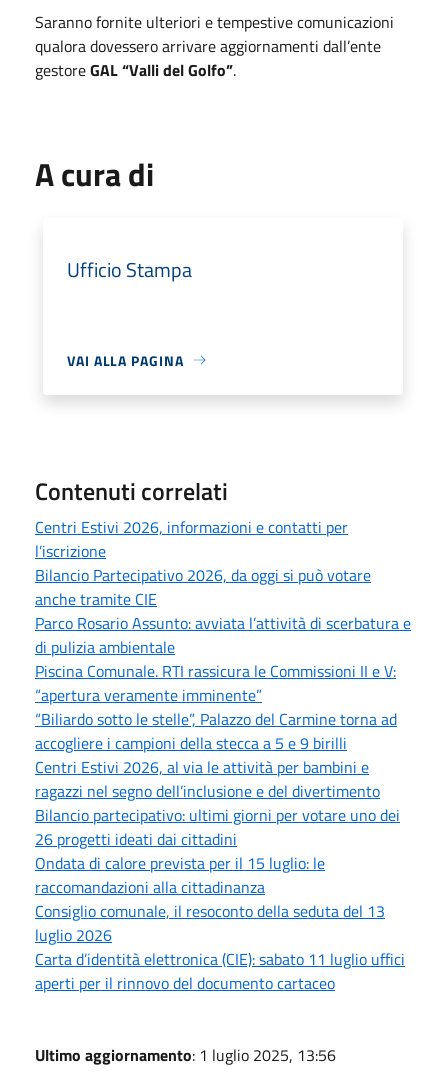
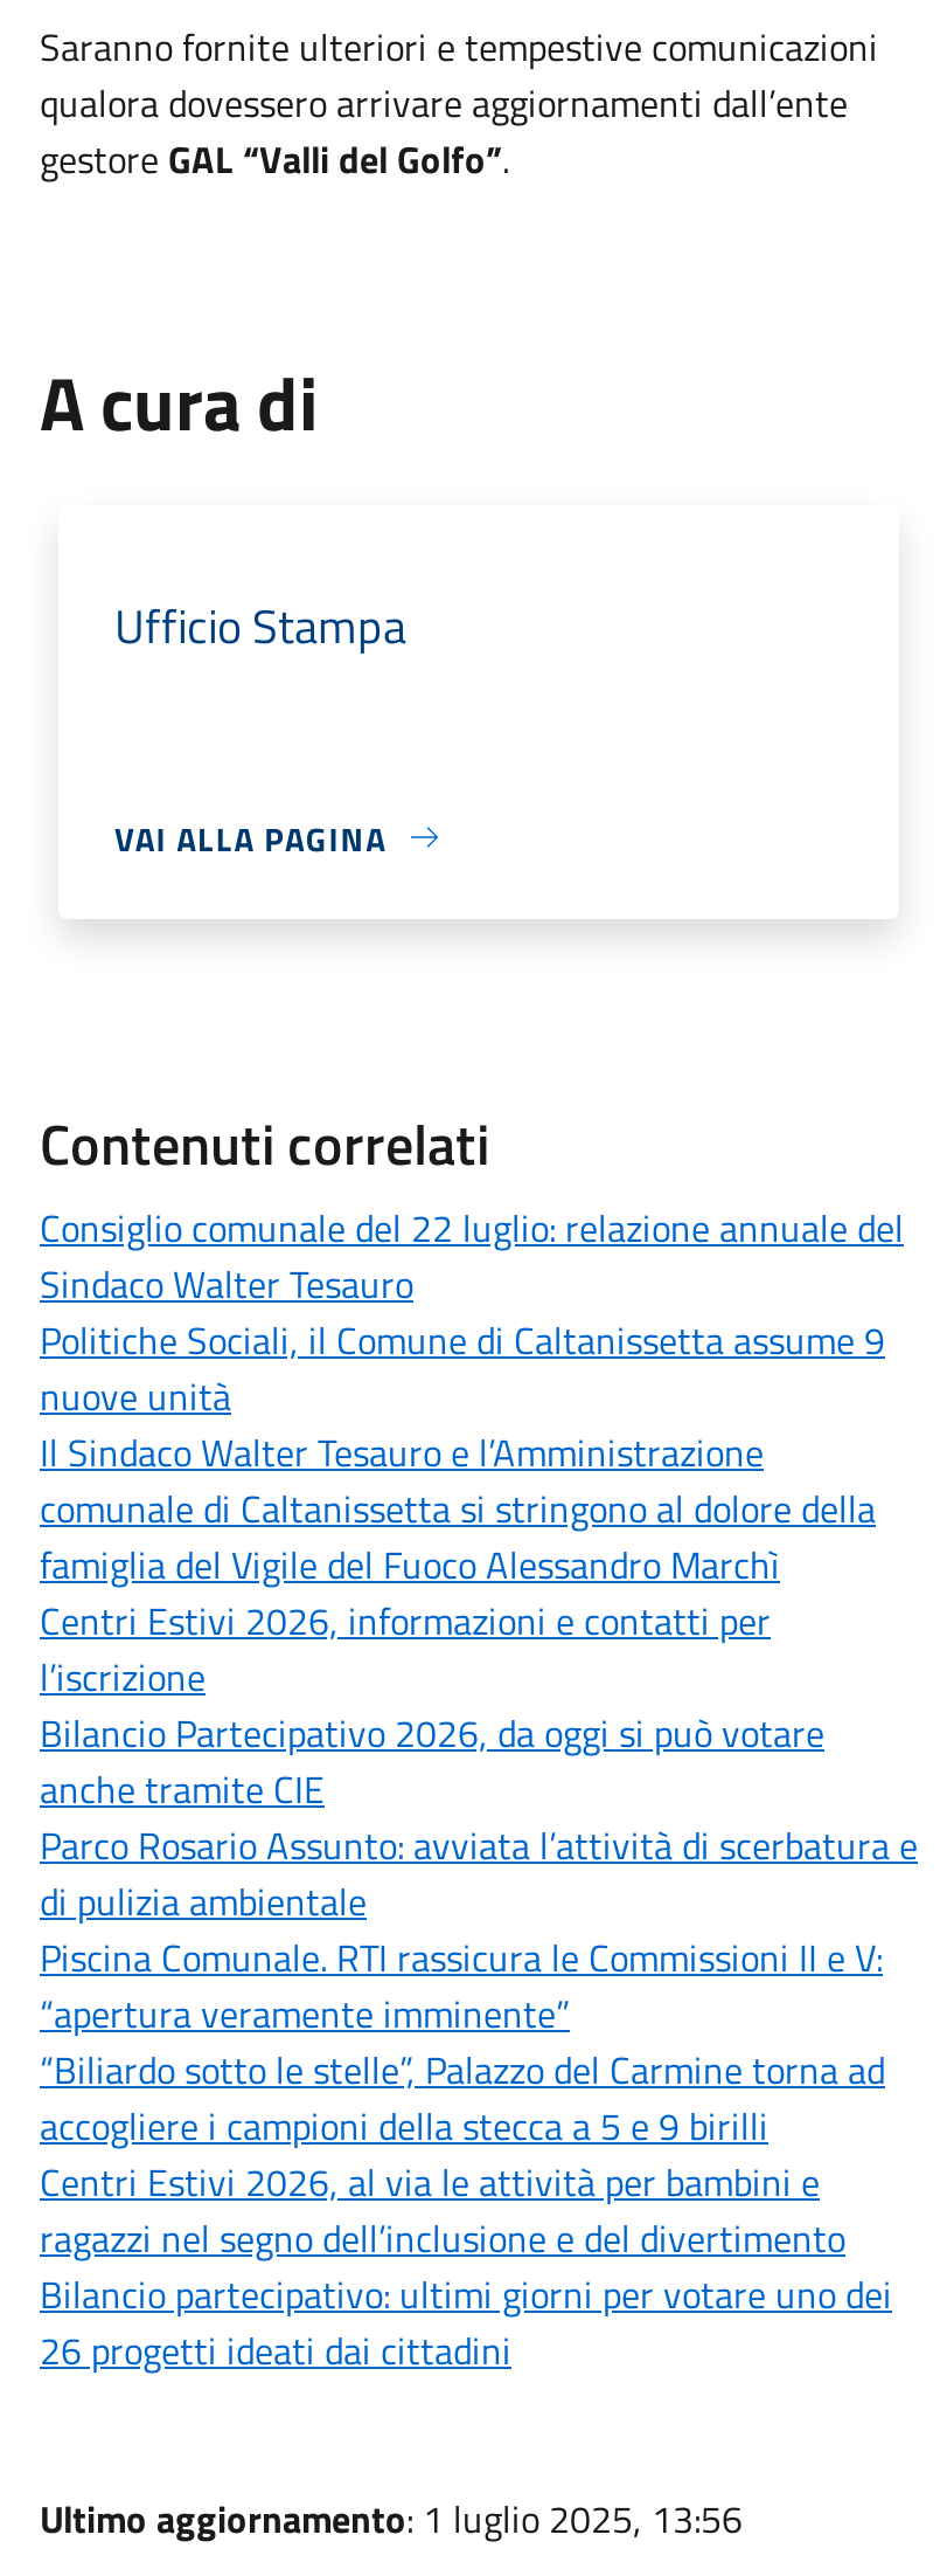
+ Consiglio comunale del 22 luglio: relazione annuale del
+ Sindaco Walter Tesauro
+ Politiche Sociali, il Comune di Caltanissetta assume 9
+ nuove unità
+ Il Sindaco Walter Tesauro e l’Amministrazione
+ comunale di Caltanissetta si stringono al dolore della
+ famiglia del Vigile del Fuoco Alessandro Marchì

moved down: Centri Estivi 2026, informazioni e contatti per | l’iscrizione | Bilancio Partecipativo 2026, da oggi si può votare | ... | Bilancio partecipativo: ultimi giorni per votare uno dei | 26 progetti ideati dai cittadini

- Ondata di calore prevista per il 15 luglio: le
- raccomandazioni alla cittadinanza
- Consiglio comunale, il resoconto della seduta del 13
- luglio 2026
- Carta d’identità elettronica (CIE): sabato 11 luglio uffici
- aperti per il rinnovo del documento cartaceo
